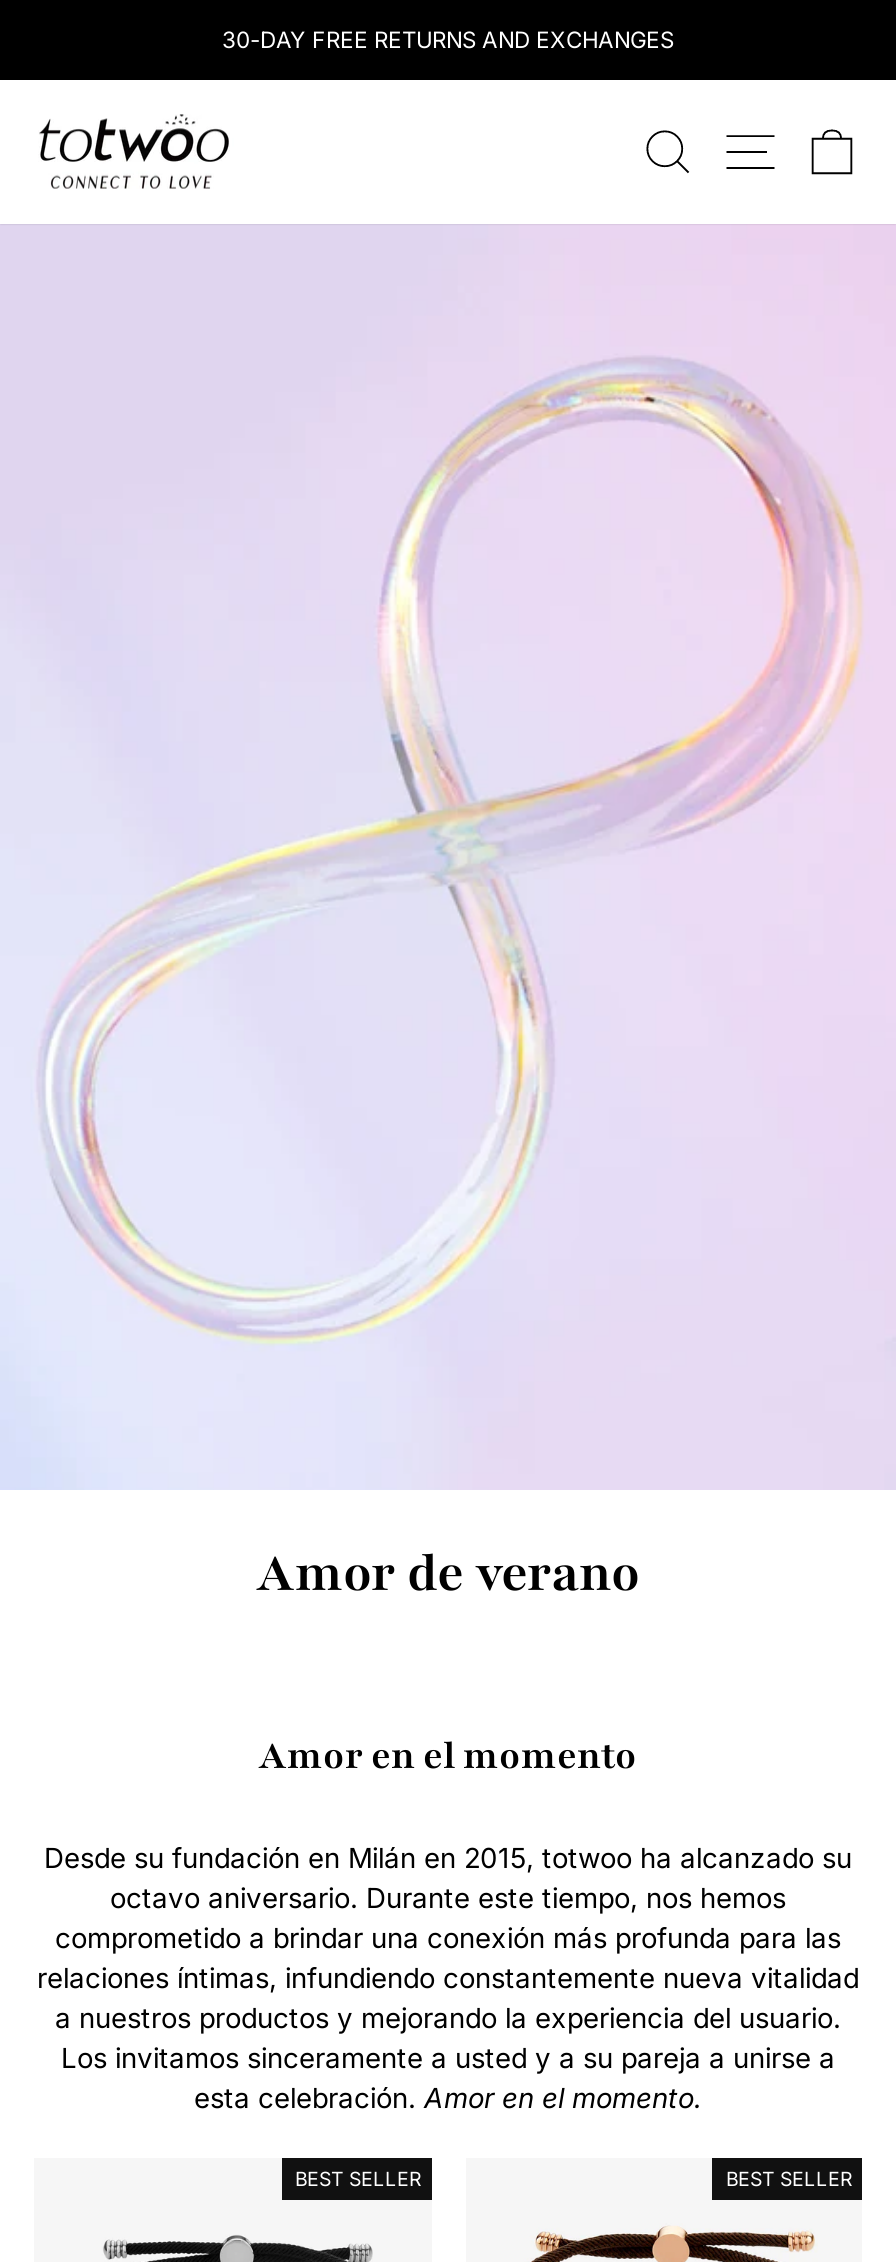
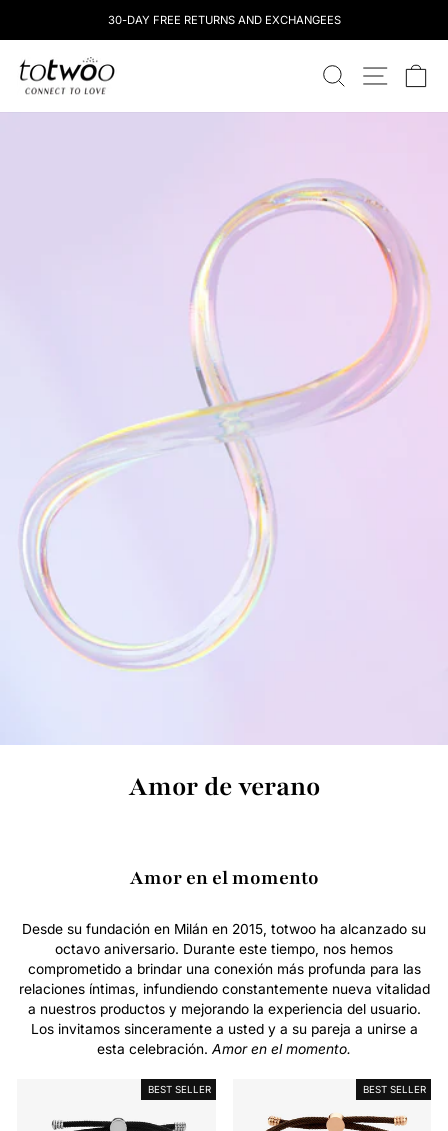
- 30-DAY FREE RETURNS AND EXCHANGES
+ 30-DAY FREE RETURNS AND EXCHANGEES
